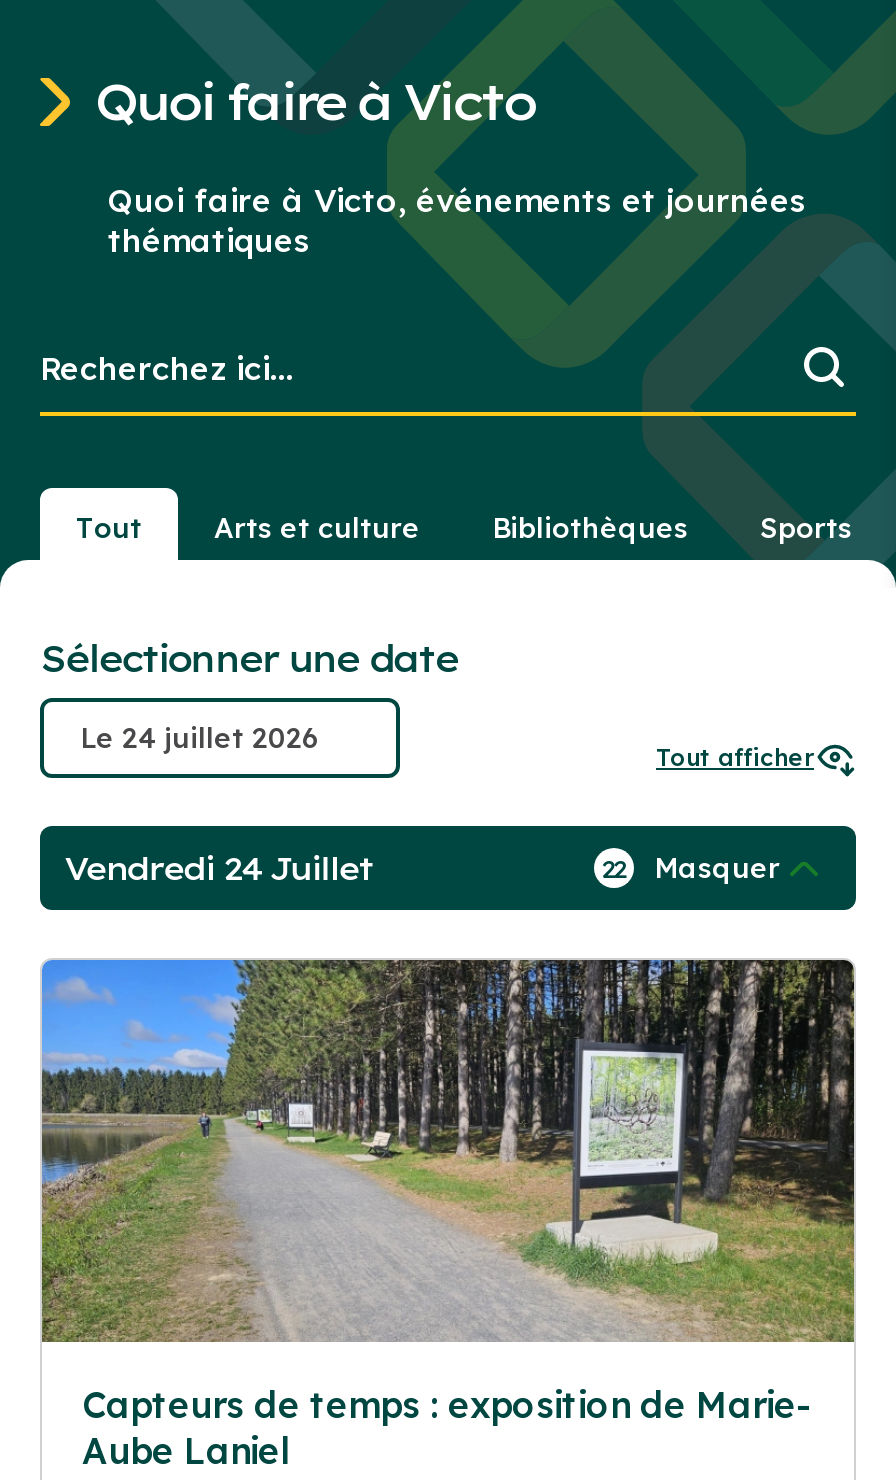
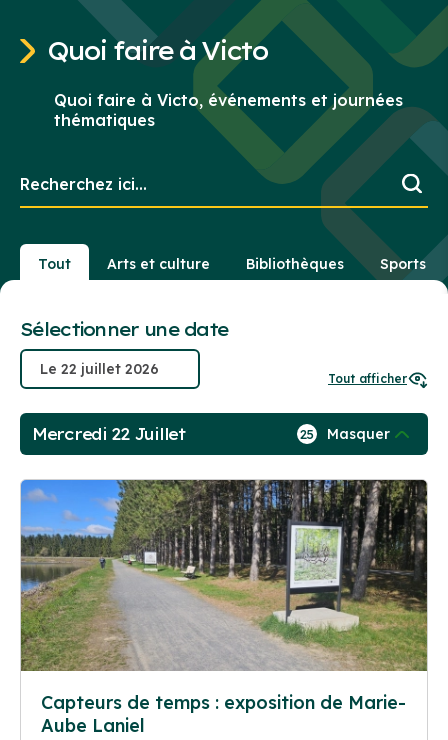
- Vendredi 24 Juillet
+ Mercredi 22 Juillet

- 22 Masquer
+ 25 Masquer
